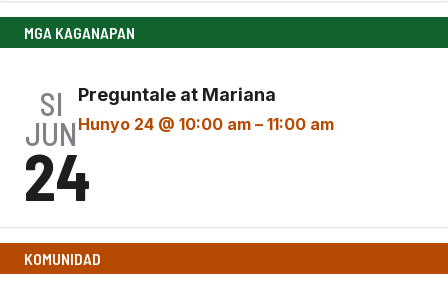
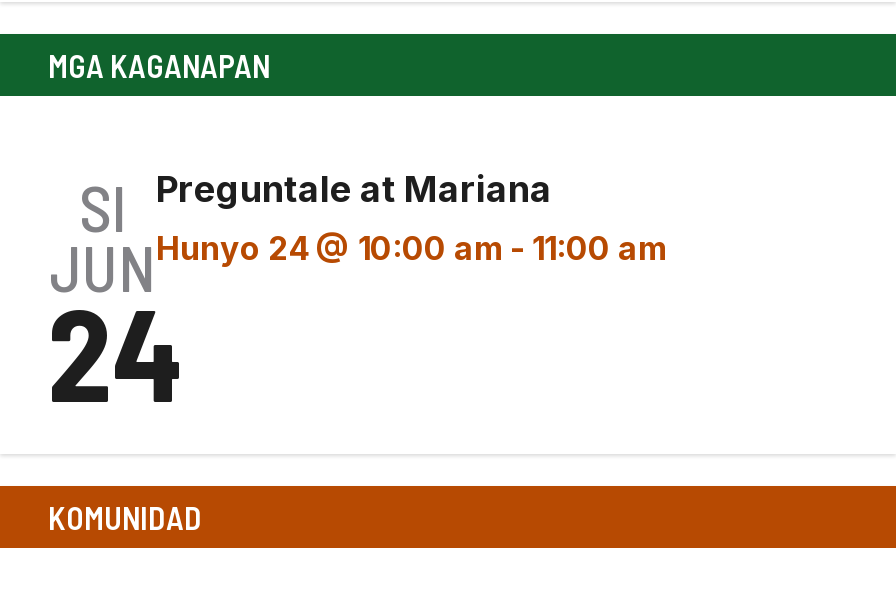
- JUN Hunyo 24 @ 10:00 am – 11:00 am
+ JUN Hunyo 24 @ 10:00 am - 11:00 am
